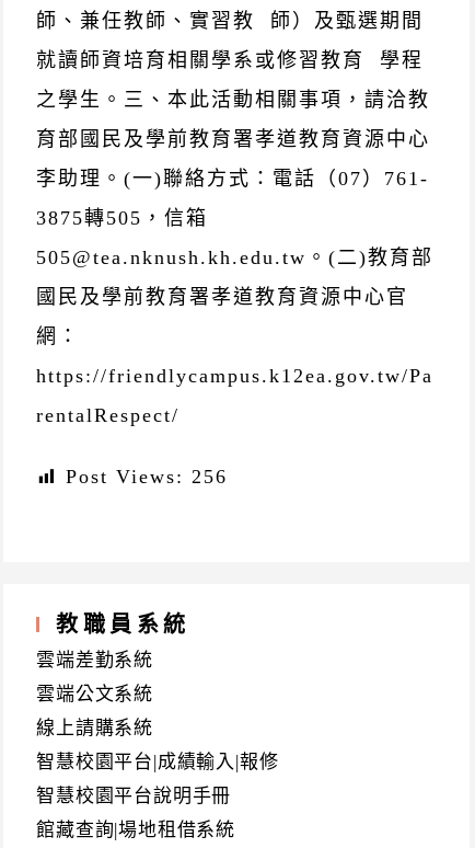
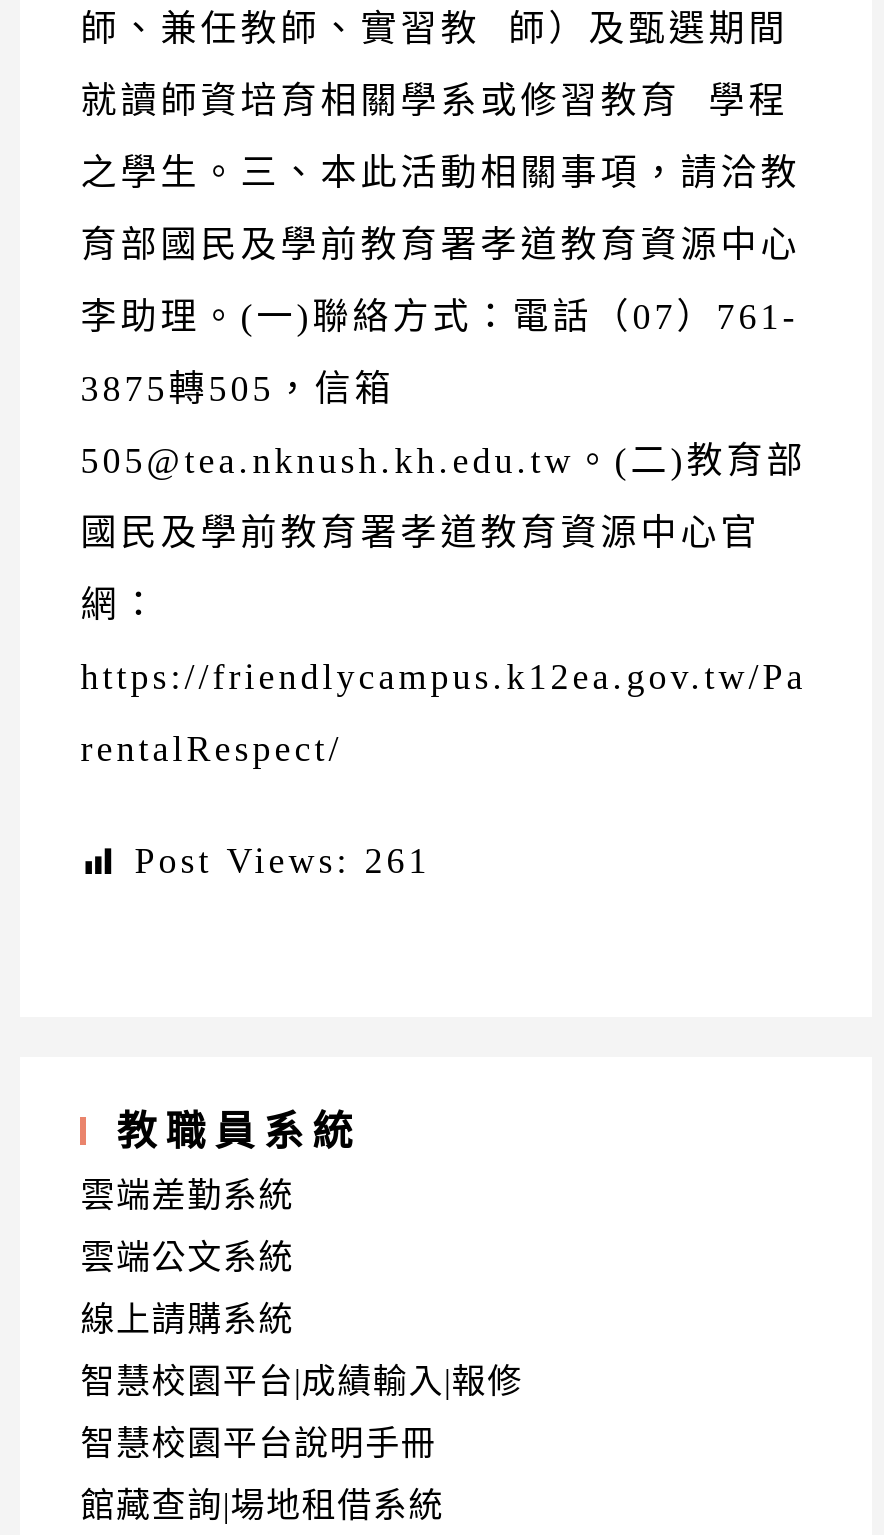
- Post Views: 256
+ Post Views: 261
